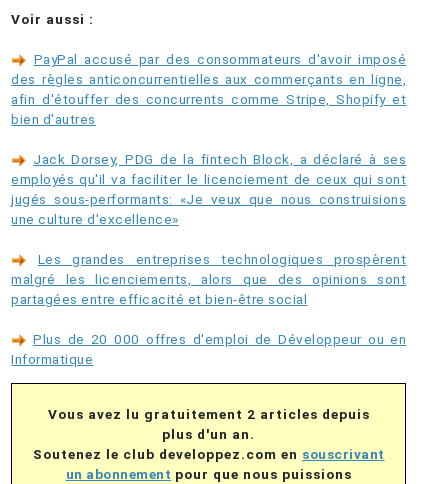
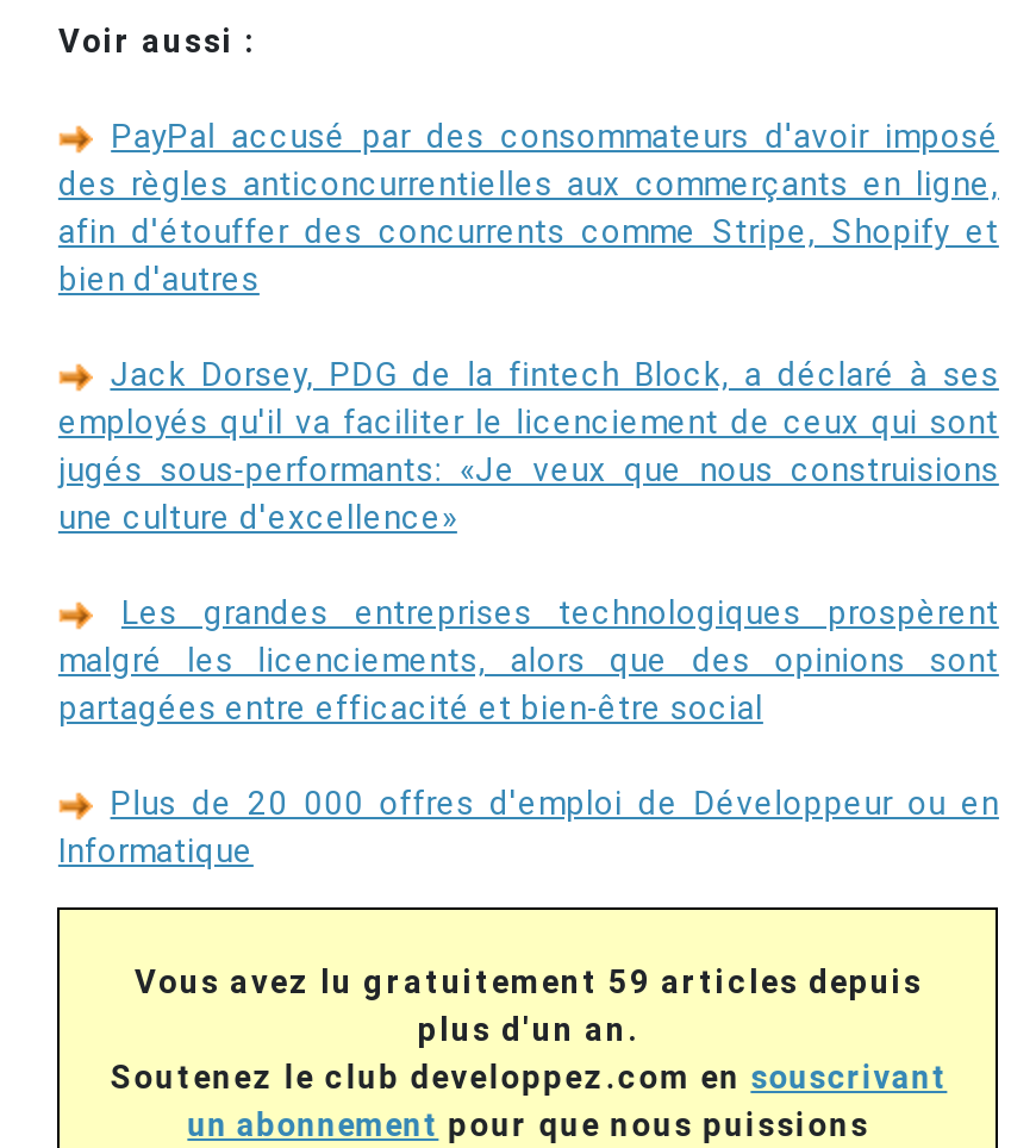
- Vous avez lu gratuitement 2 articles depuis
+ Vous avez lu gratuitement 59 articles depuis
